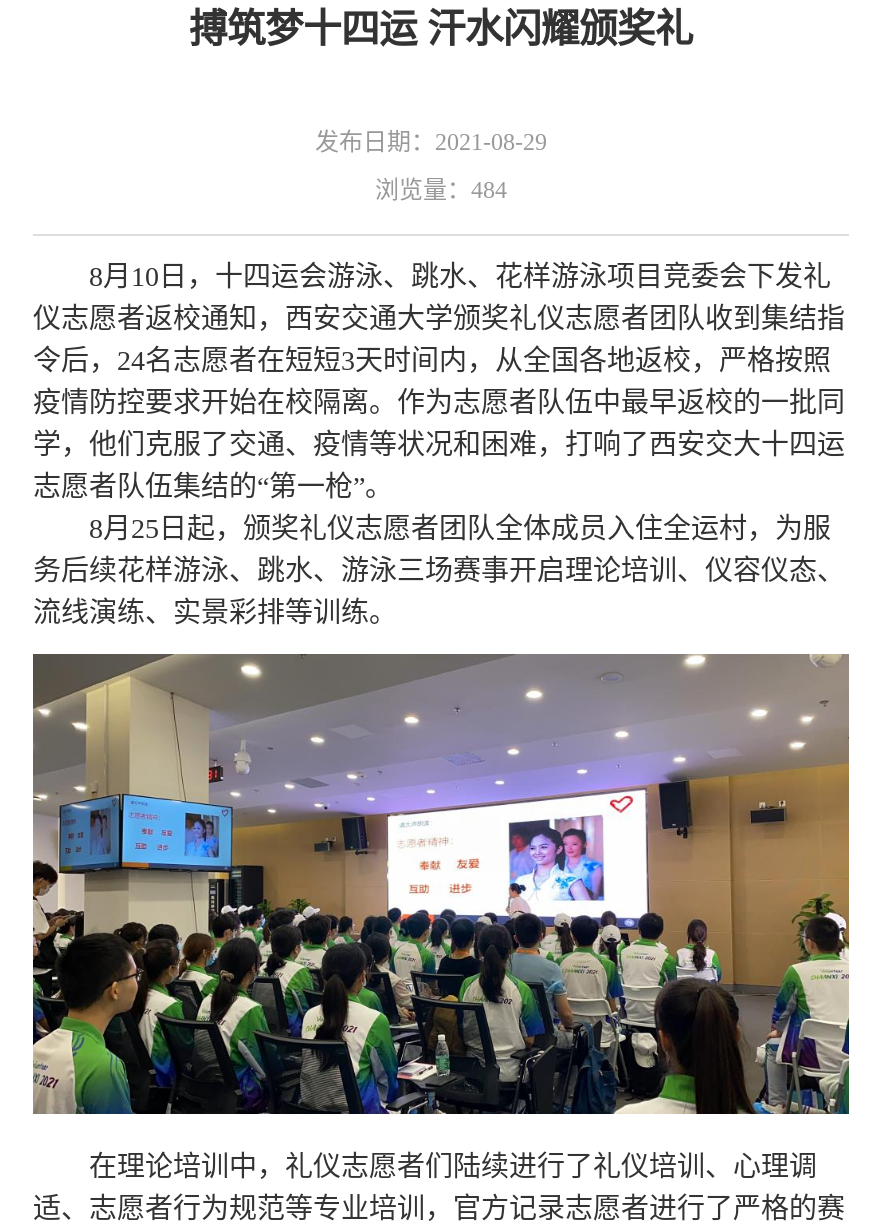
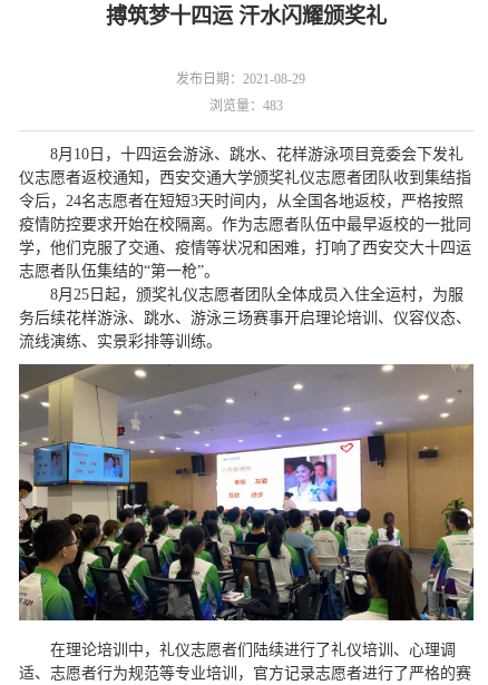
- 浏览量：484
+ 浏览量：483
